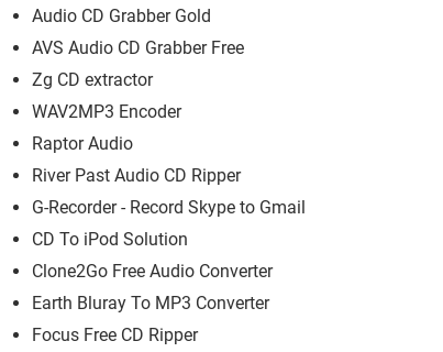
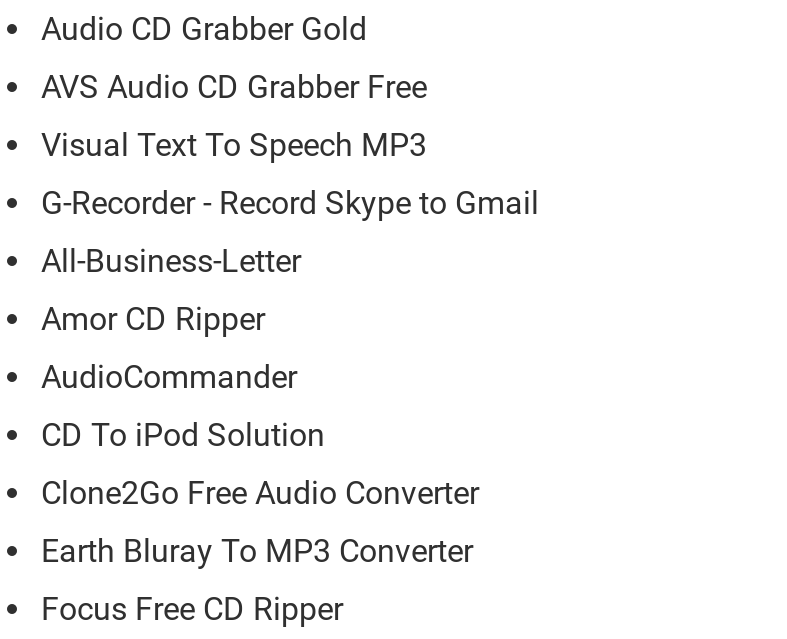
- Zg CD extractor
- WAV2MP3 Encoder
- Raptor Audio
- River Past Audio CD Ripper
+ Visual Text To Speech MP3

moved up: G-Recorder - Record Skype to Gmail

+ All-Business-Letter
+ Amor CD Ripper
+ AudioCommander
